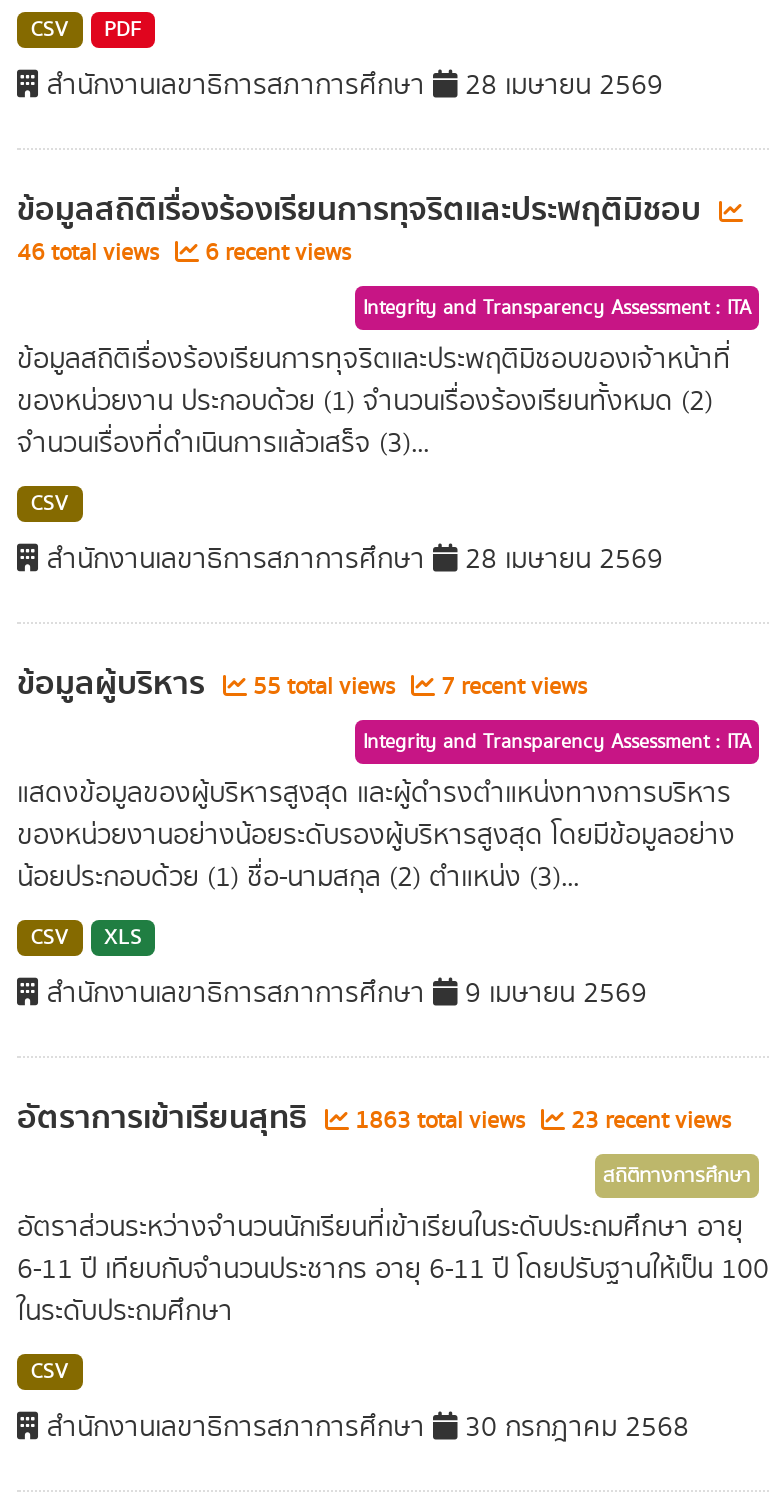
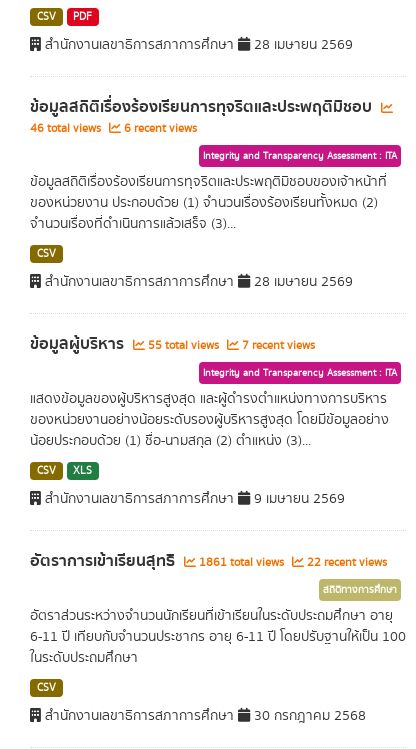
- 1863 total views
+ 1861 total views

- 23 recent views
+ 22 recent views
